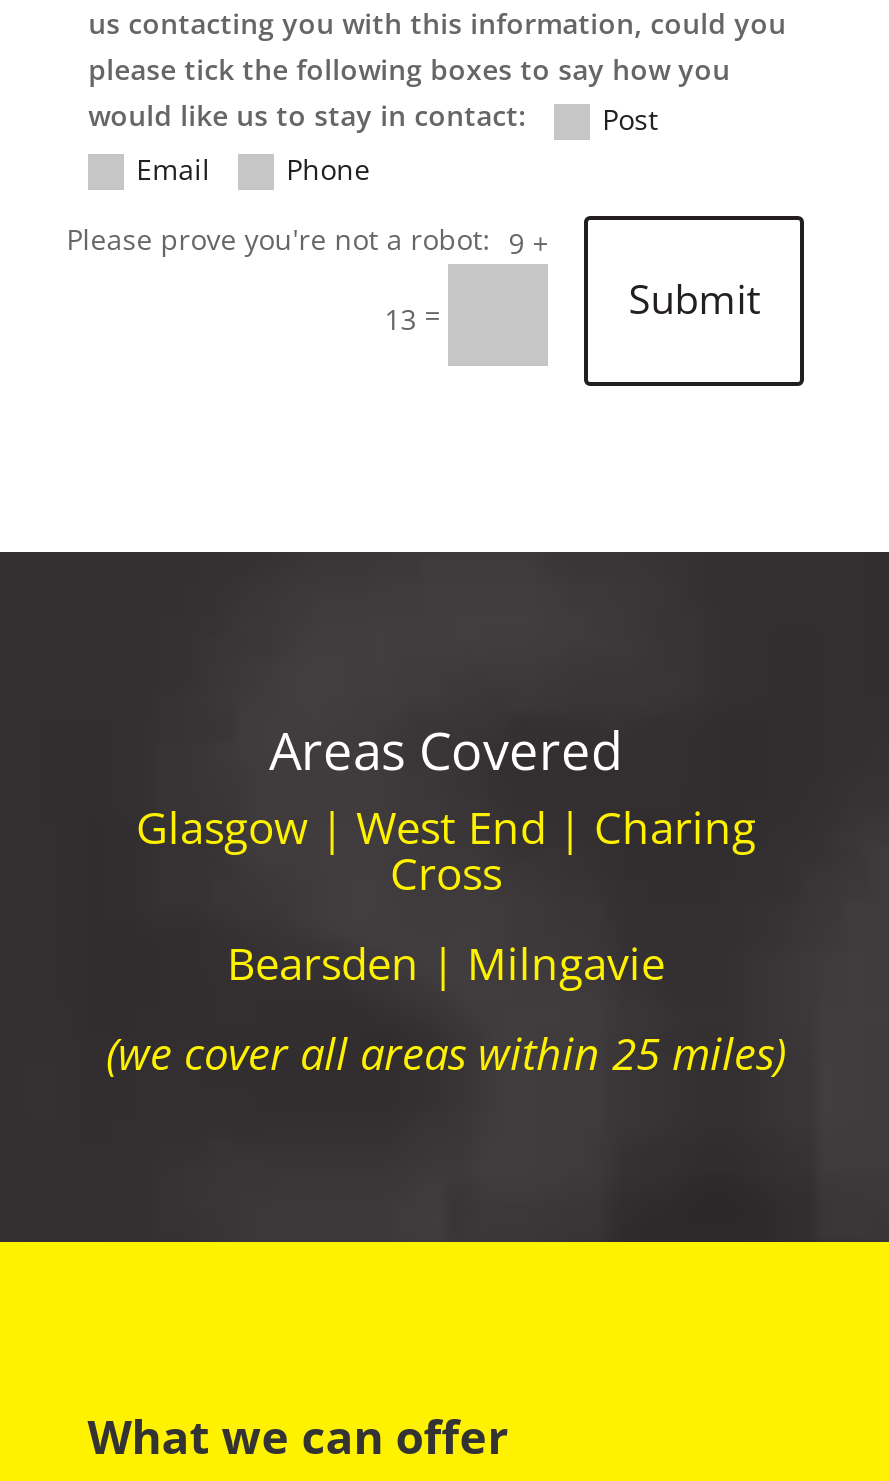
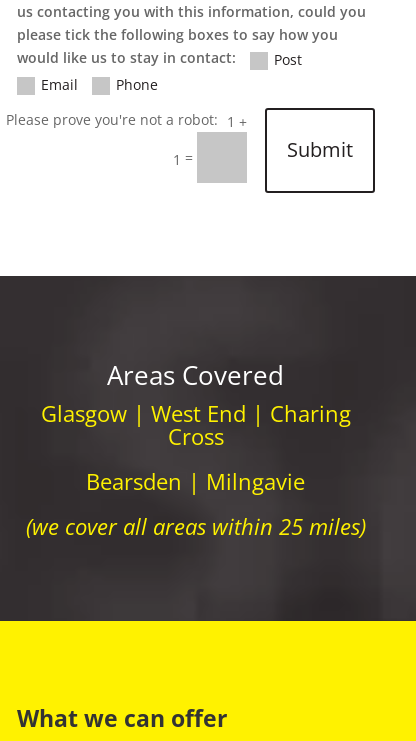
- 9 +
+ 1 +

- 13 =
+ 1 =
